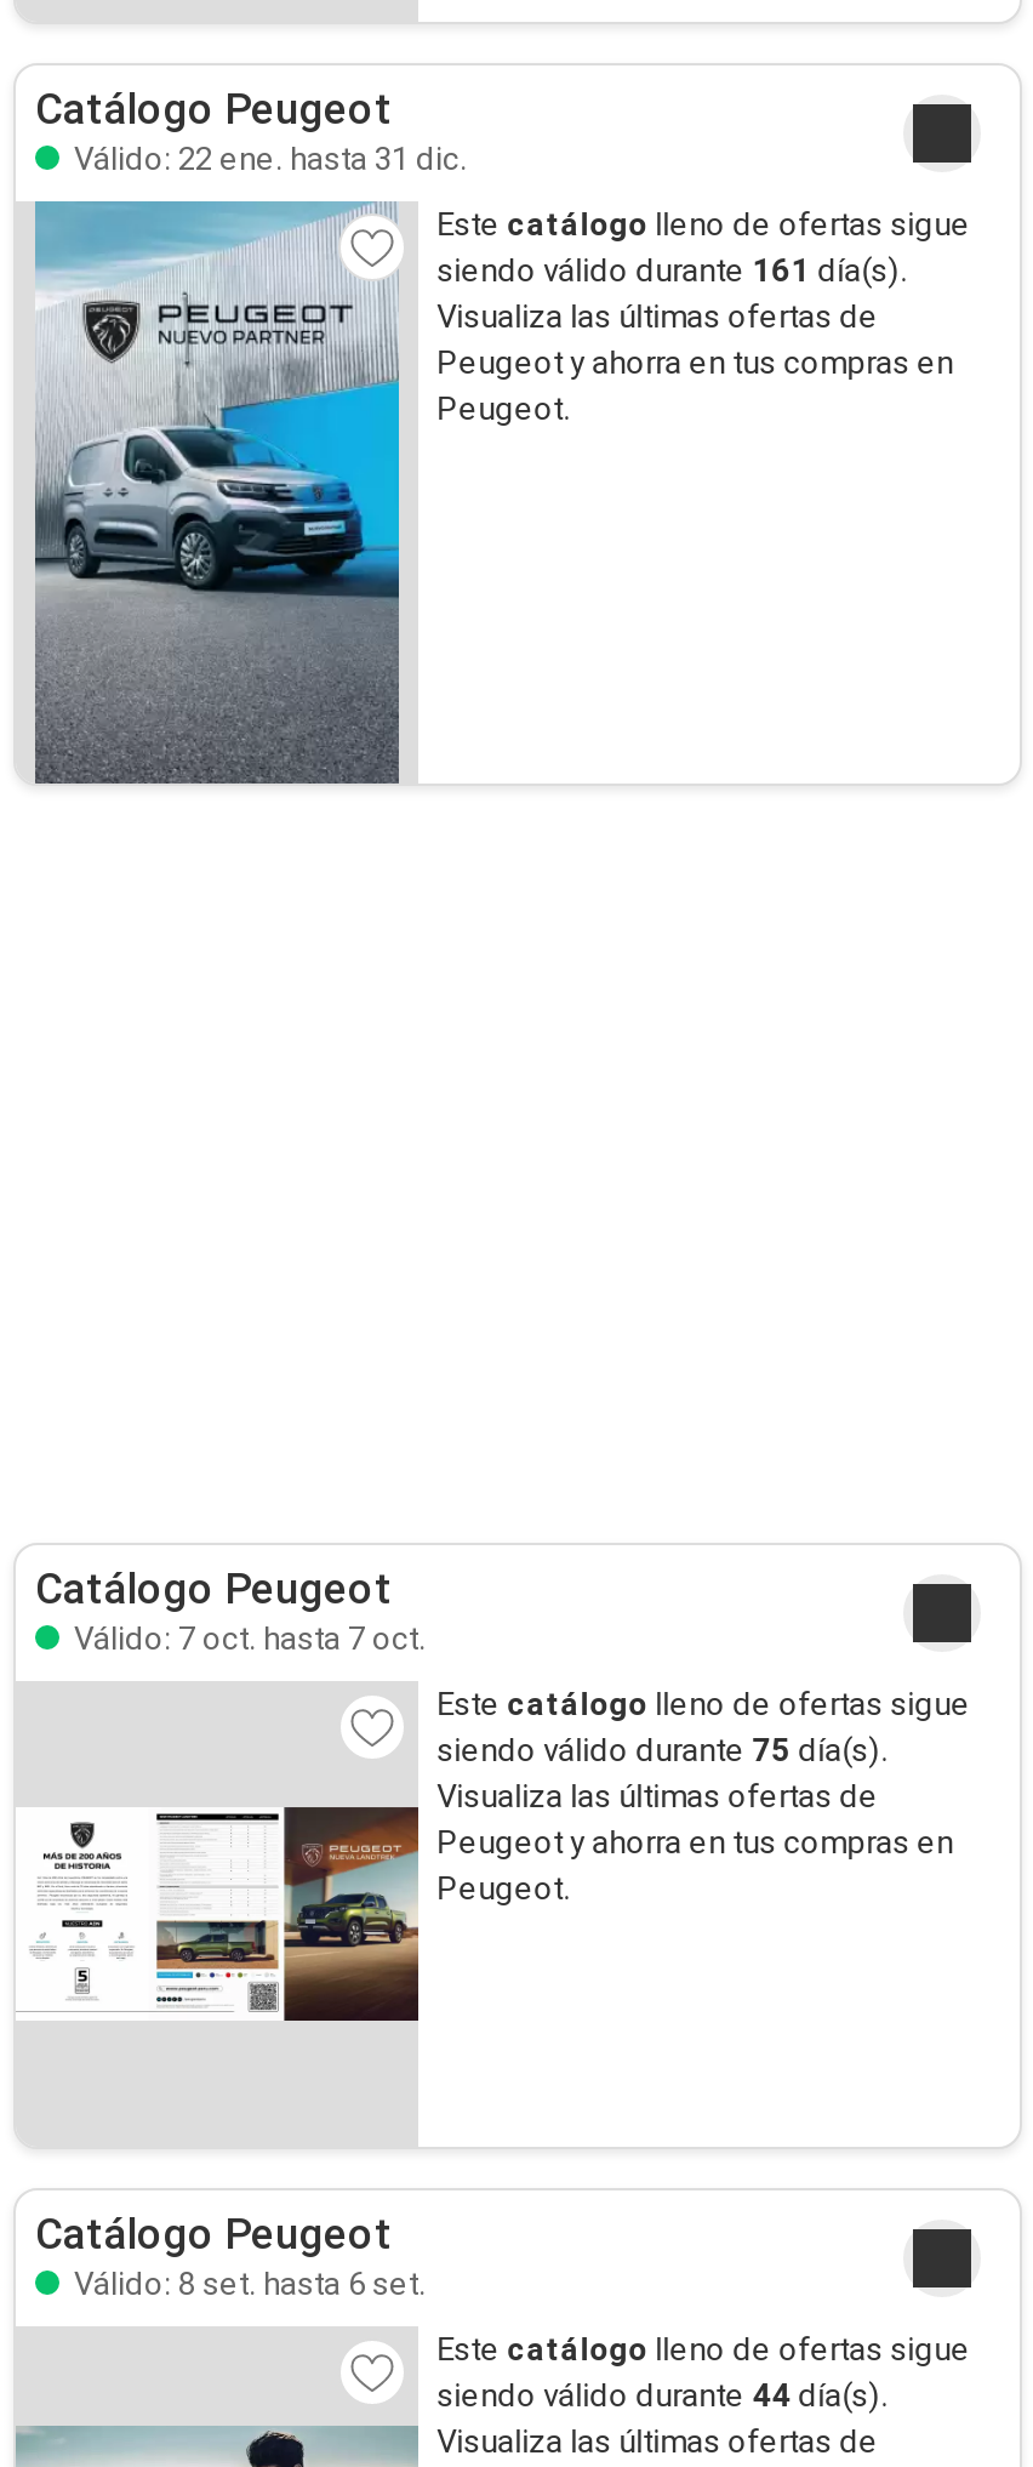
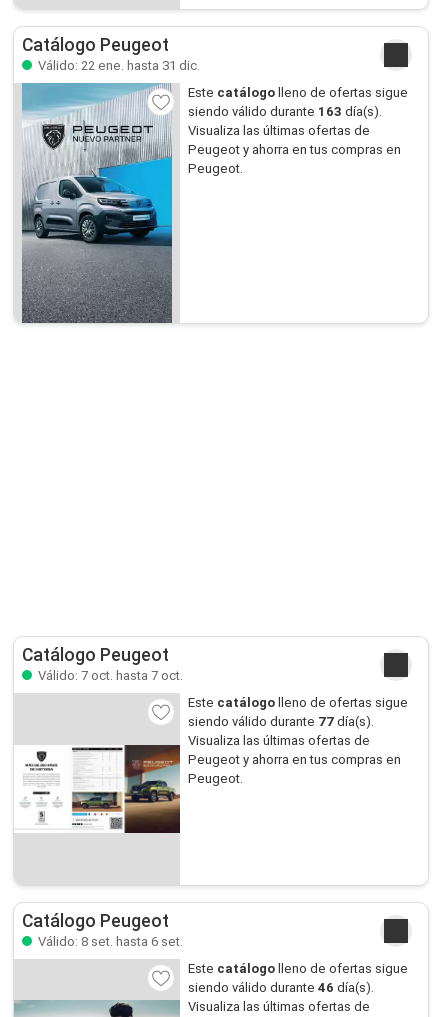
- siendo válido durante 161 día(s).
+ siendo válido durante 163 día(s).

- siendo válido durante 75 día(s).
+ siendo válido durante 77 día(s).

- siendo válido durante 44 día(s).
+ siendo válido durante 46 día(s).
